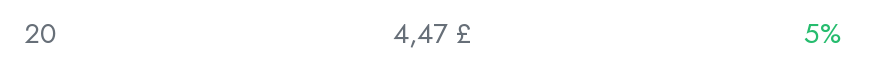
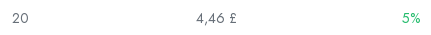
- 4,47 £
+ 4,46 £
